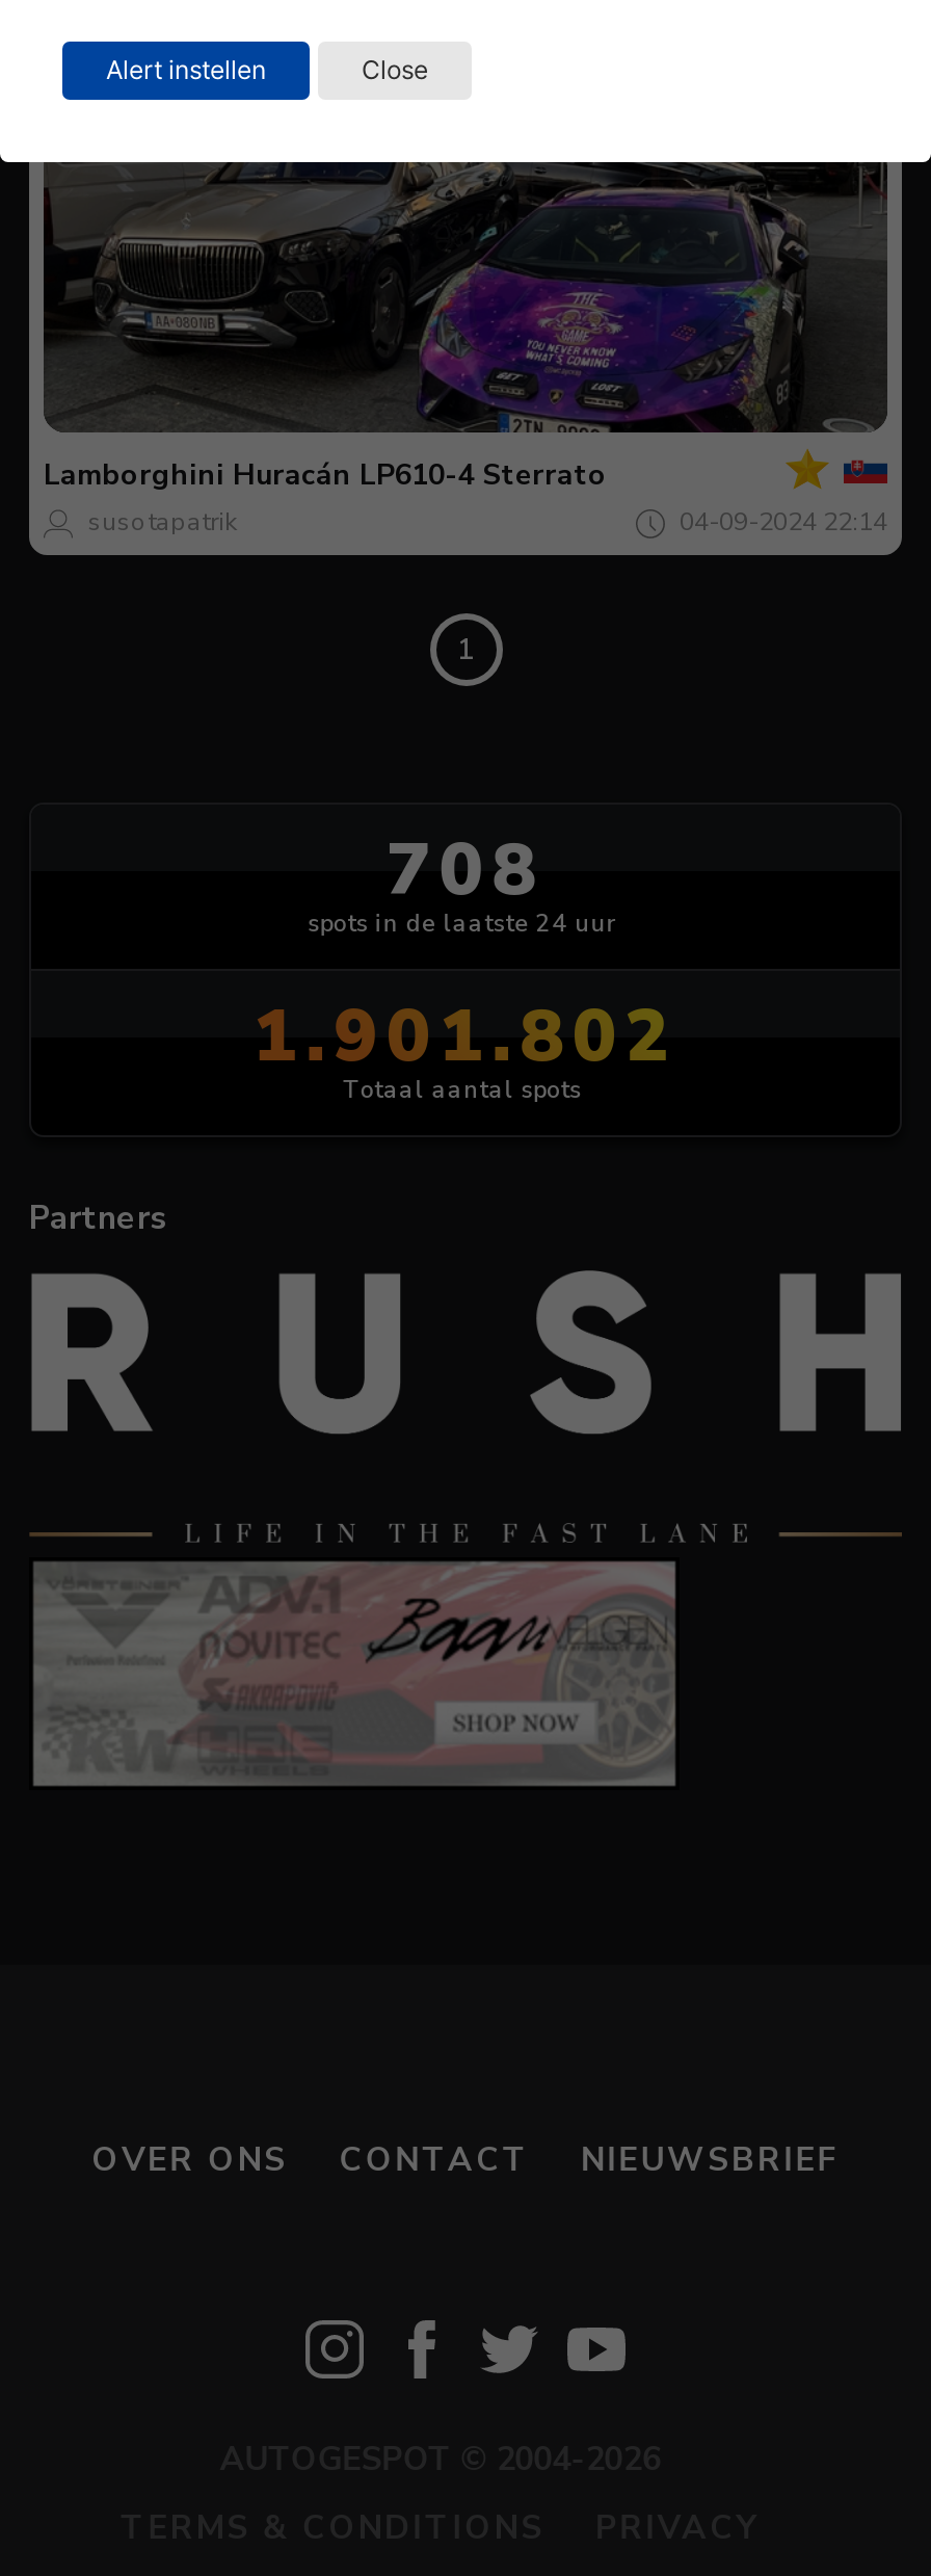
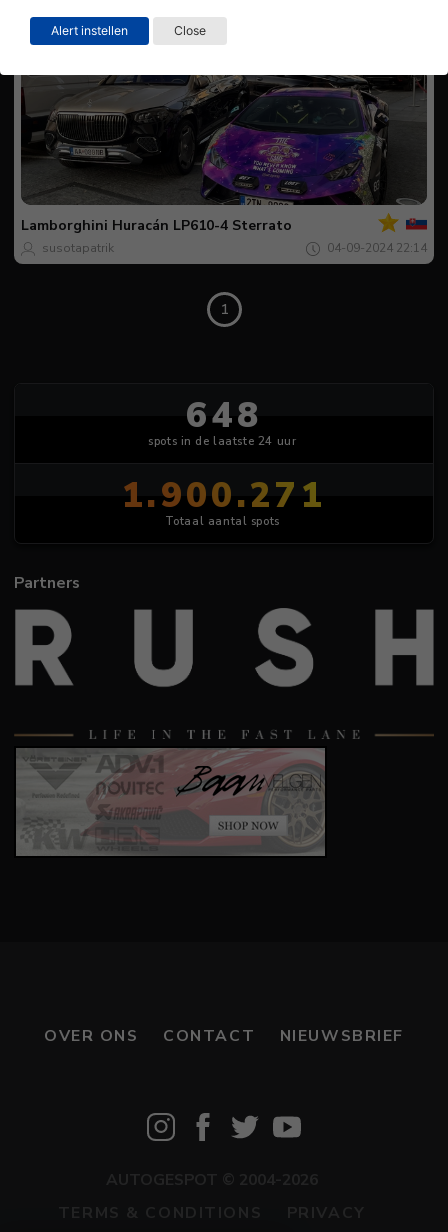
- 708
+ 648

- 1.901.802
+ 1.900.271
